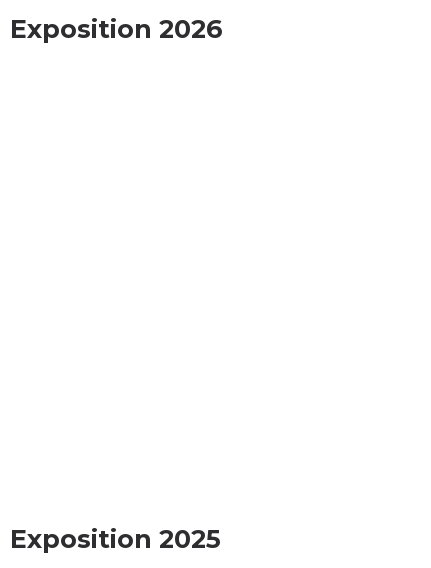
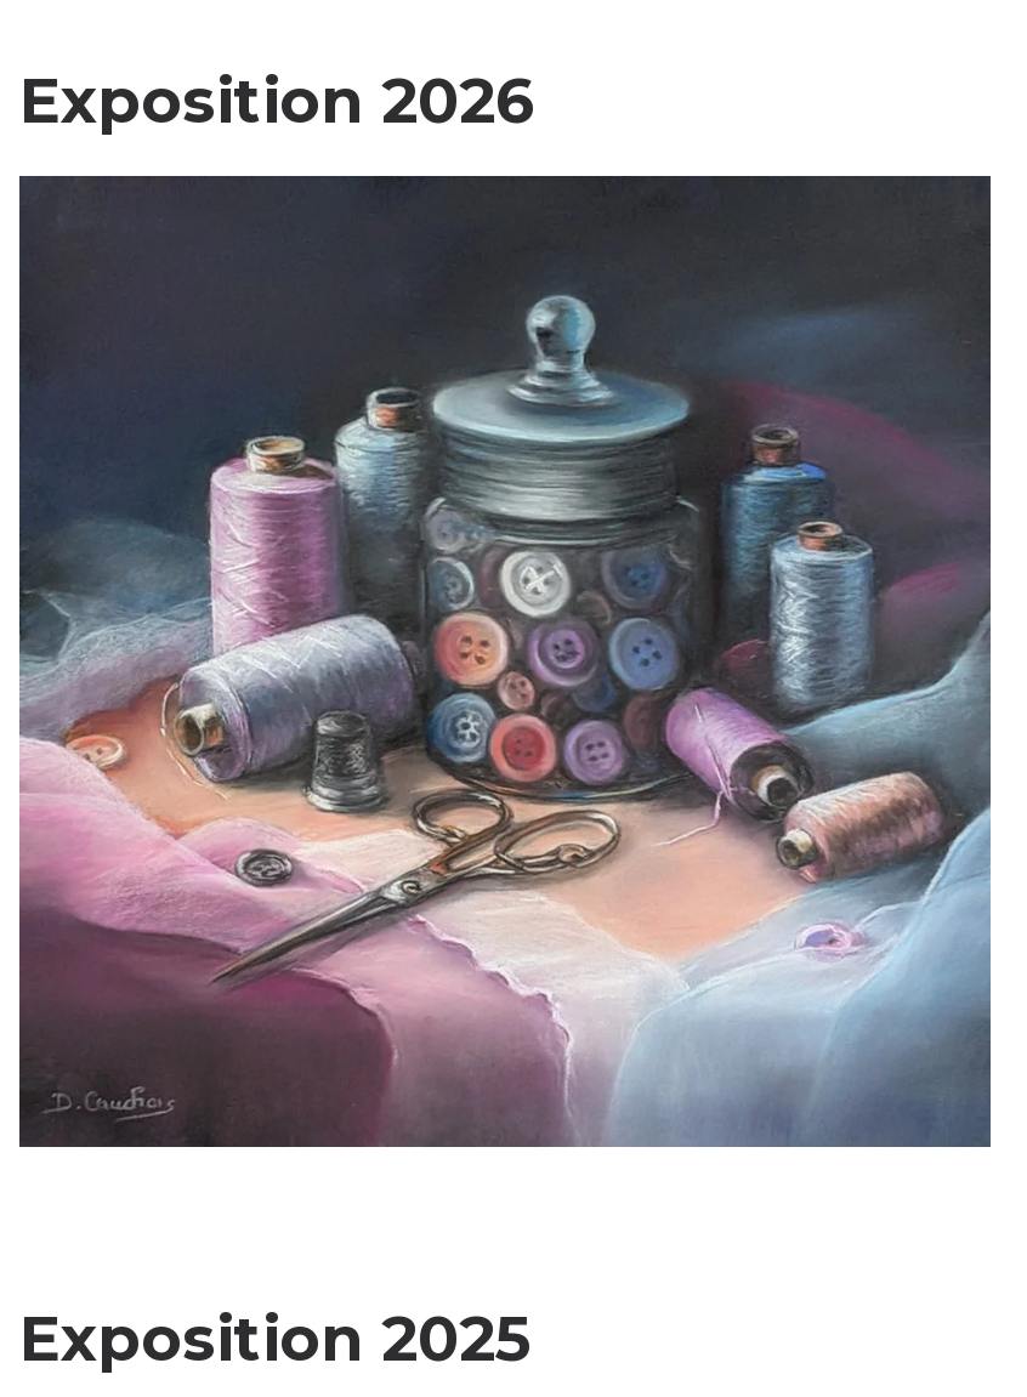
+ [image]
